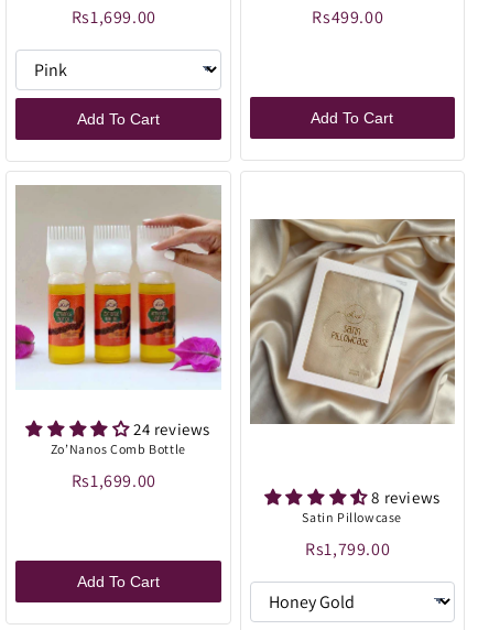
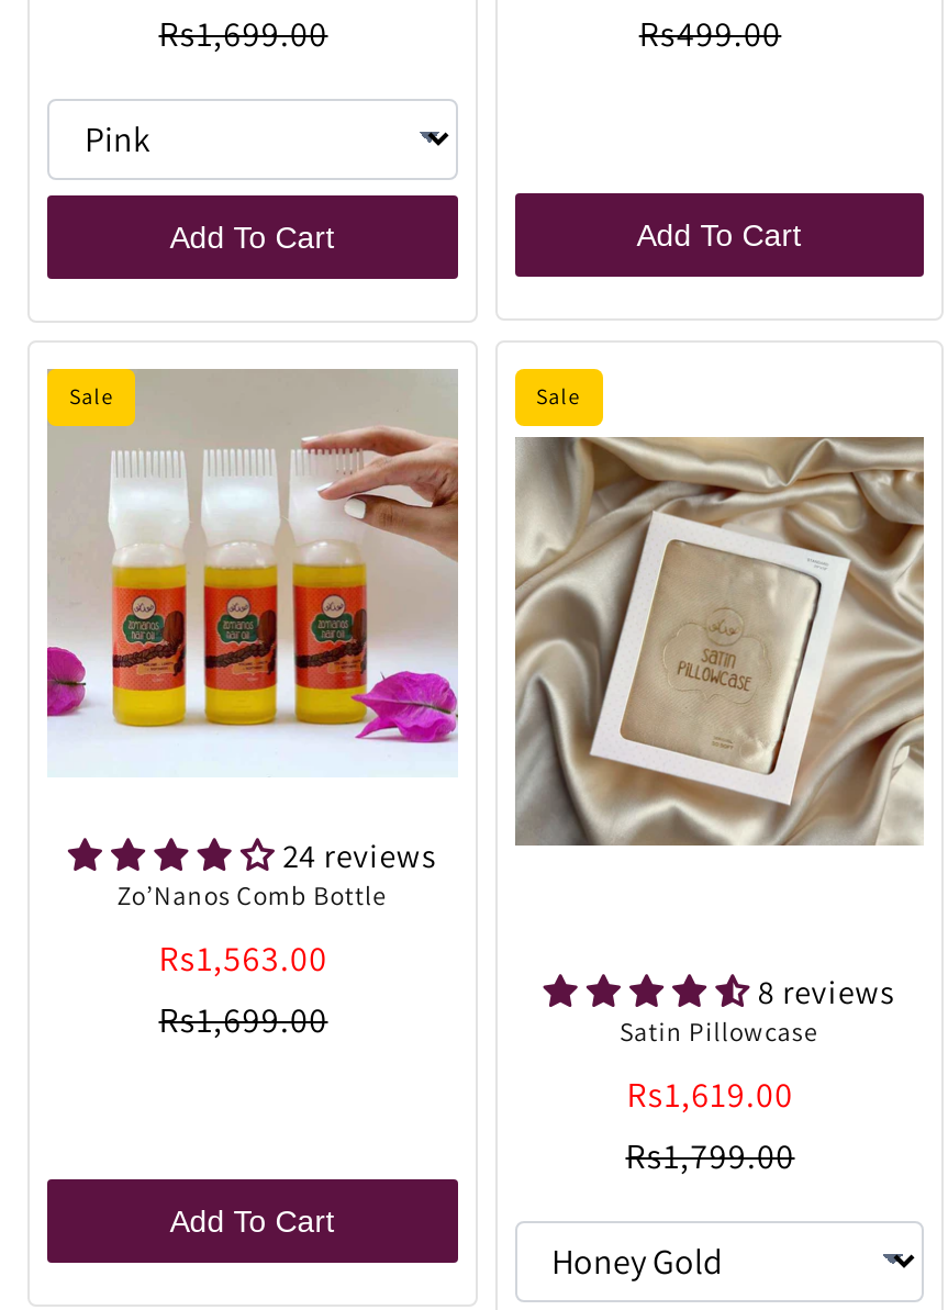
+ Sale

+ Sale

+ Rs1,563.00

+ Rs1,619.00
